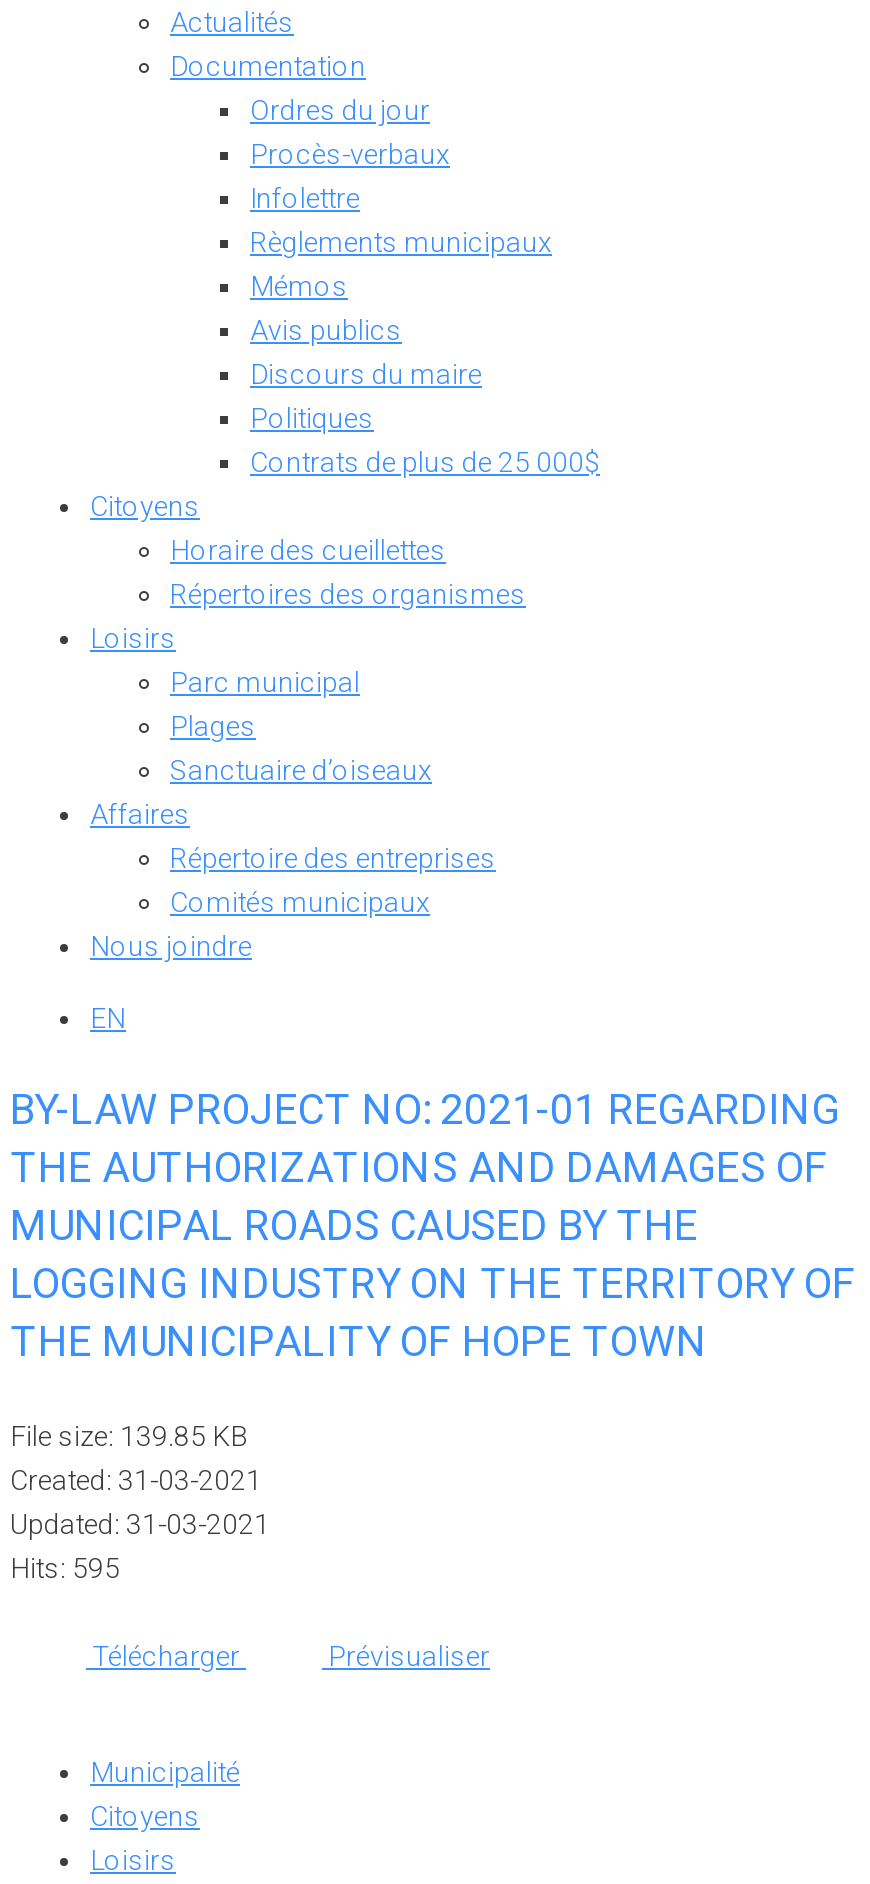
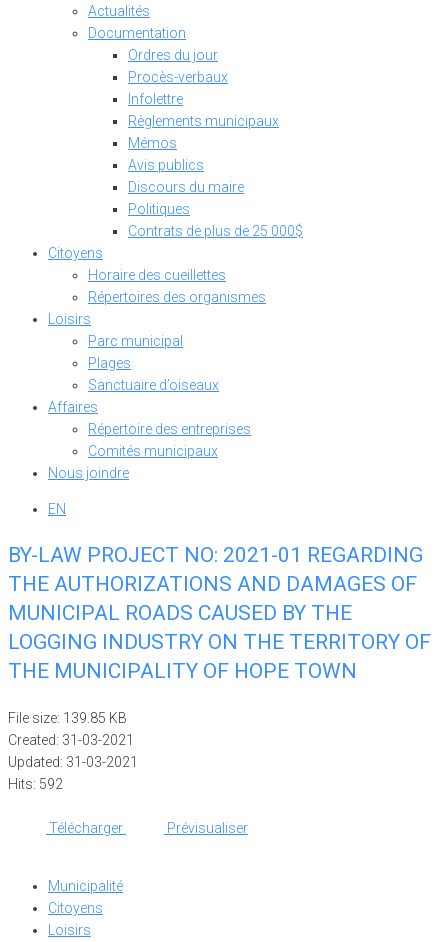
- Hits: 595
+ Hits: 592
